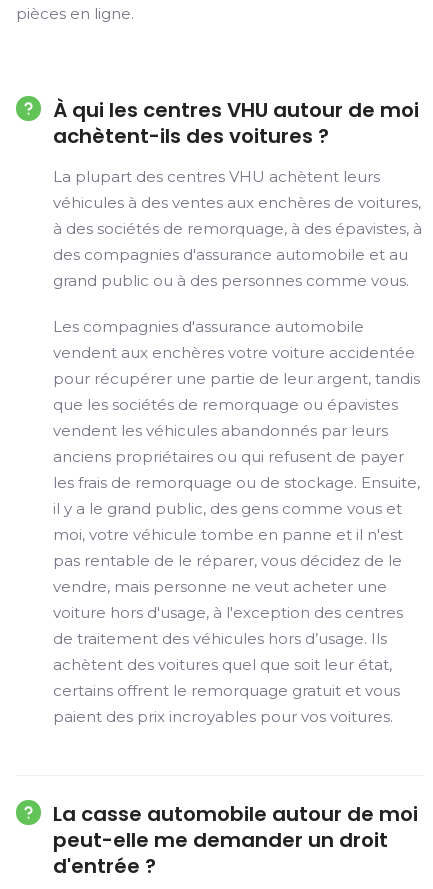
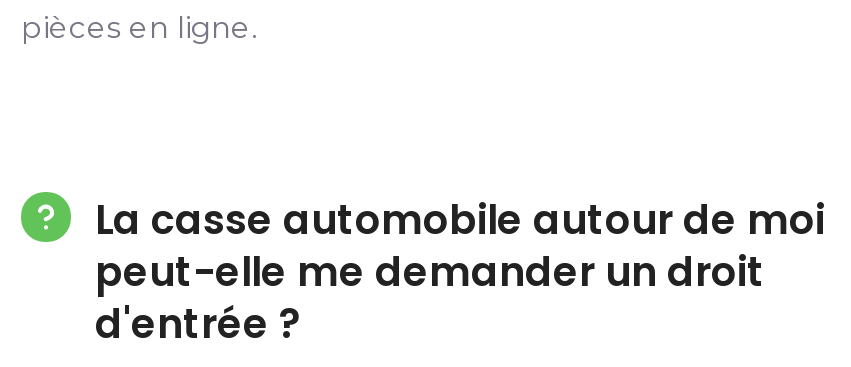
- À qui les centres VHU autour de moi
- achètent-ils des voitures ?
- La plupart des centres VHU achètent leurs
- véhicules à des ventes aux enchères de voitures,
- à des sociétés de remorquage, à des épavistes, à
- des compagnies d'assurance automobile et au
- grand public ou à des personnes comme vous.
- Les compagnies d'assurance automobile
- vendent aux enchères votre voiture accidentée
- pour récupérer une partie de leur argent, tandis
- que les sociétés de remorquage ou épavistes
- vendent les véhicules abandonnés par leurs
- anciens propriétaires ou qui refusent de payer
- les frais de remorquage ou de stockage. Ensuite,
- il y a le grand public, des gens comme vous et
- moi, votre véhicule tombe en panne et il n'est
- pas rentable de le réparer, vous décidez de le
- vendre, mais personne ne veut acheter une
- voiture hors d'usage, à l'exception des centres
- de traitement des véhicules hors d’usage. Ils
- achètent des voitures quel que soit leur état,
- certains offrent le remorquage gratuit et vous
- paient des prix incroyables pour vos voitures.
